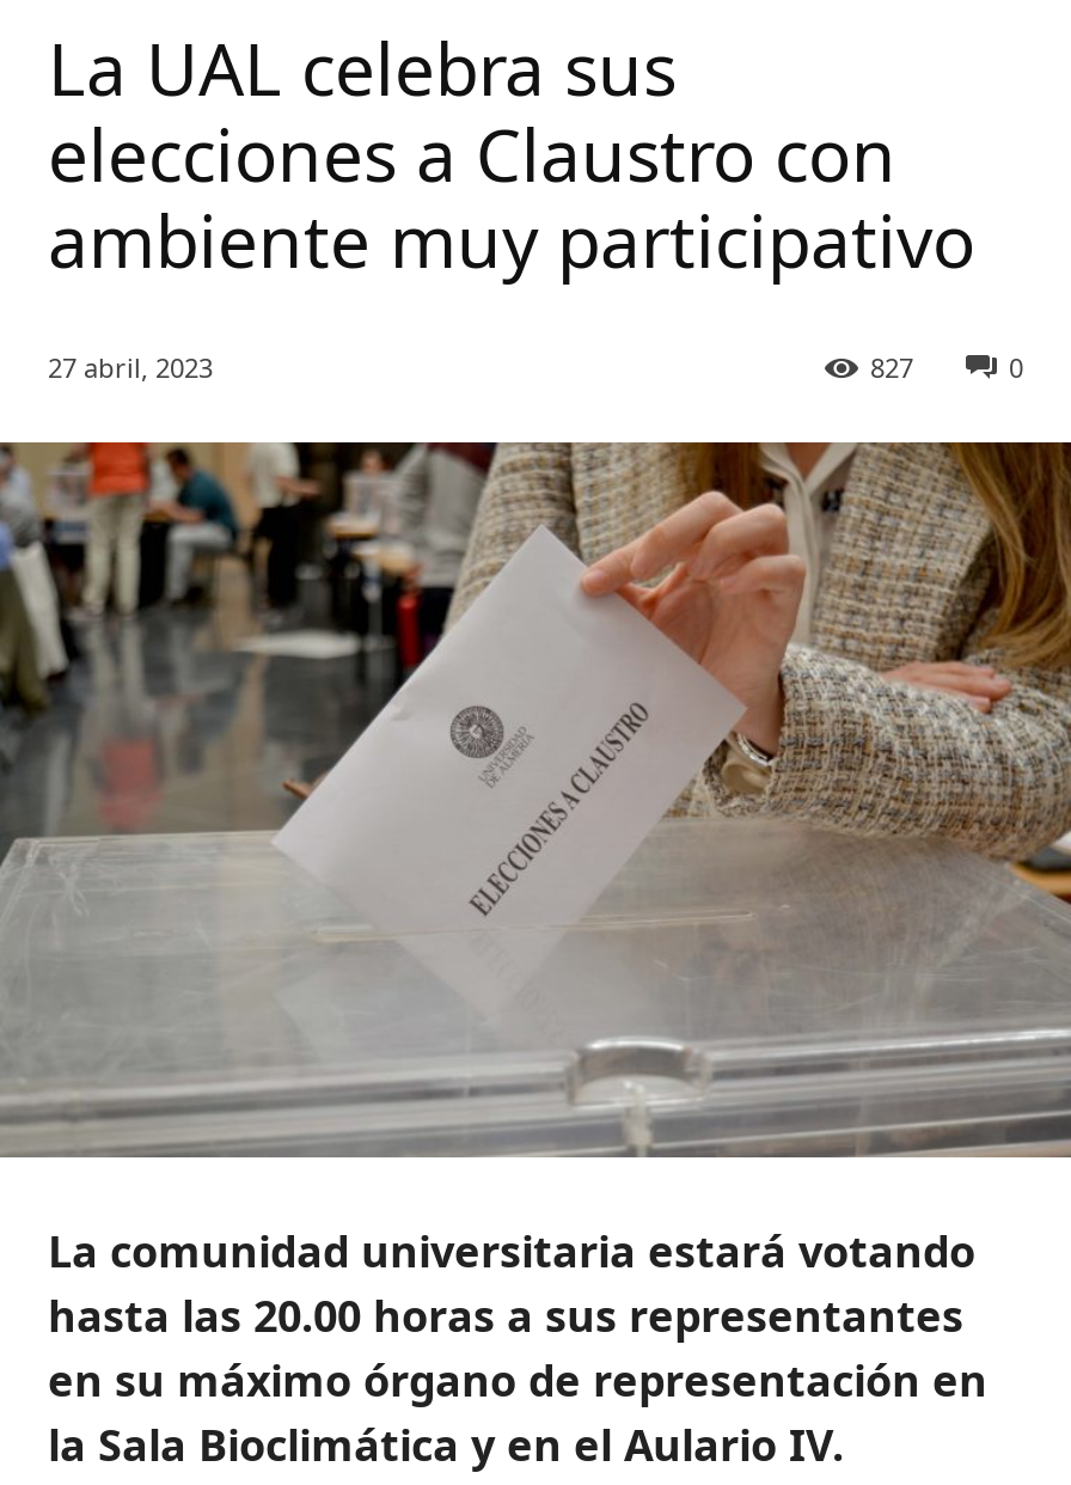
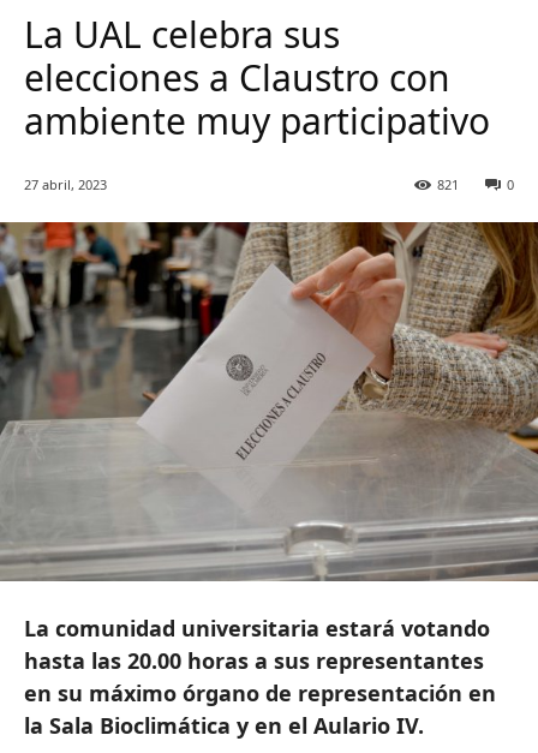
- 827
+ 821
